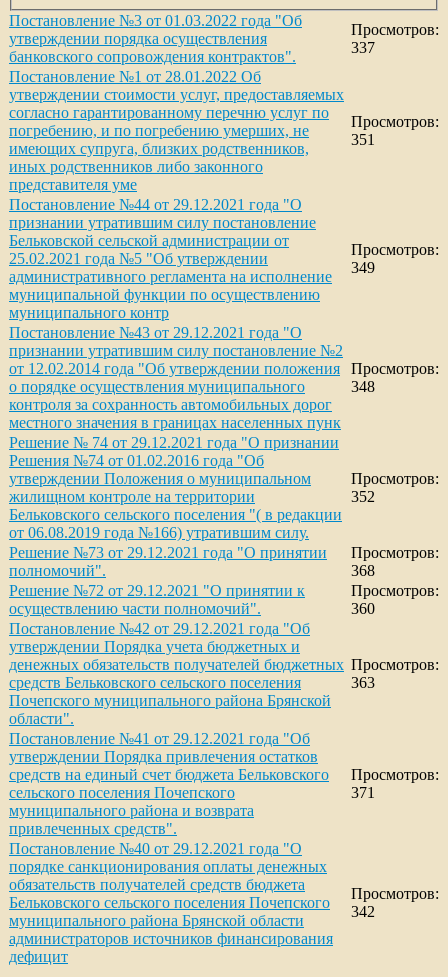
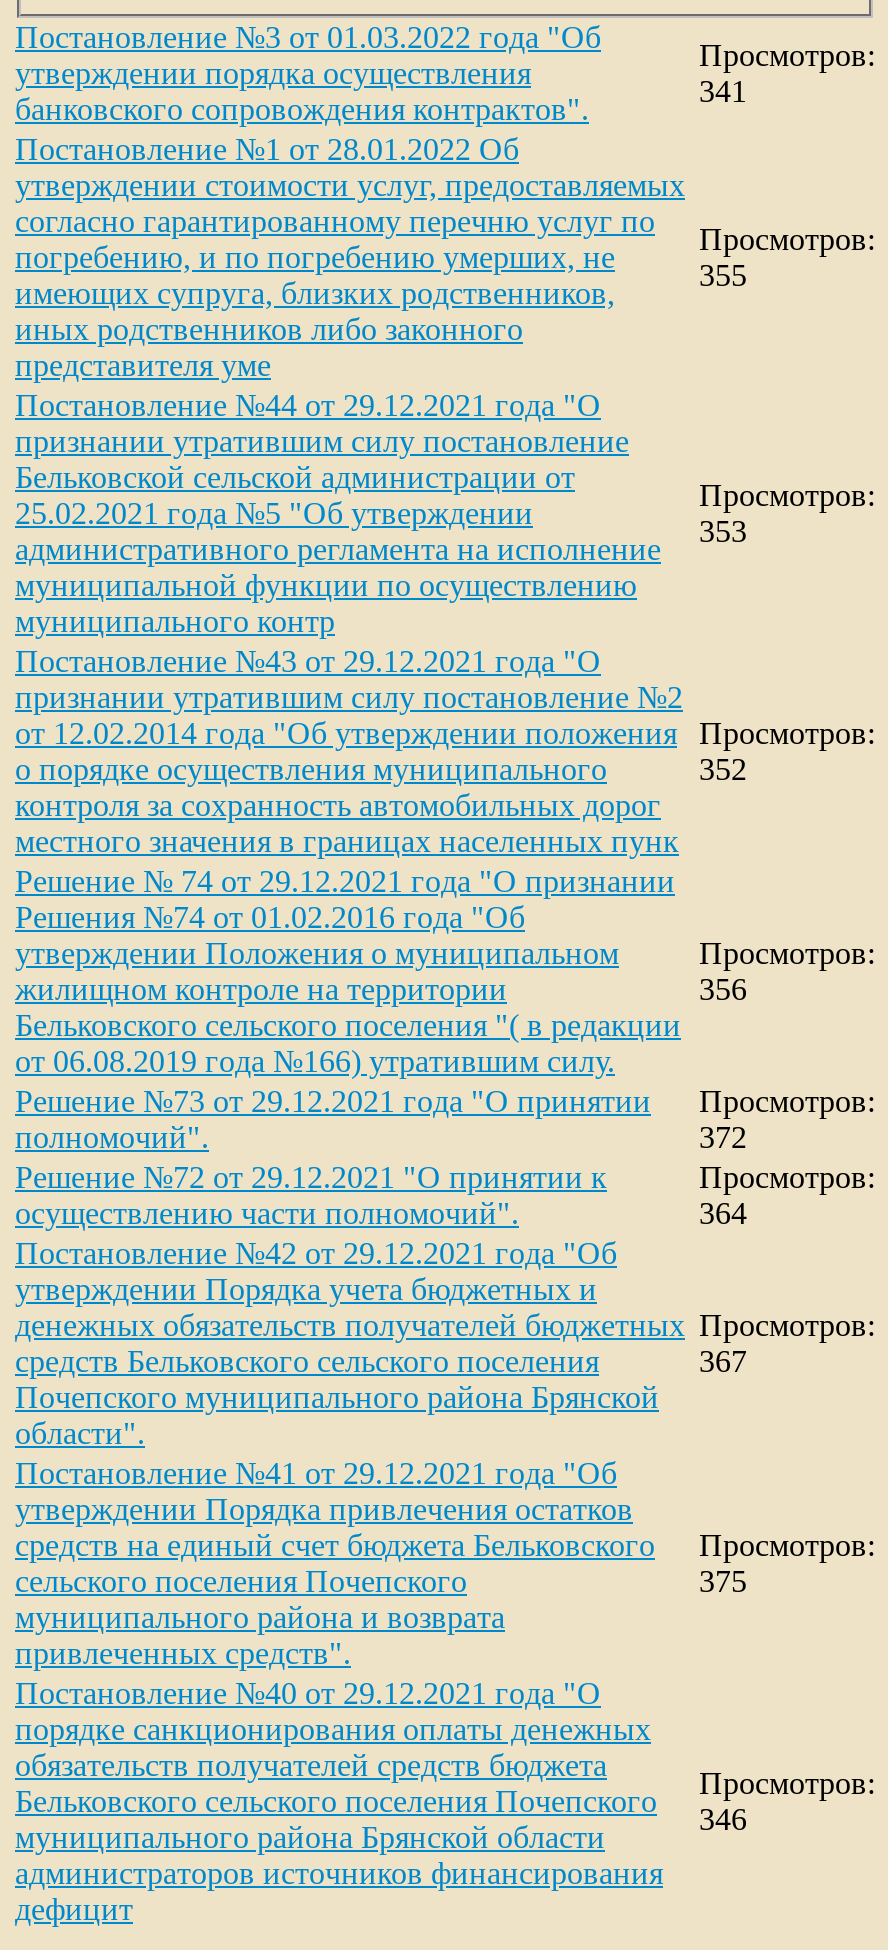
- 337
+ 341

- 351
+ 355

- 349
+ 353

- 348
+ 352

- 352
+ 356

- 368
+ 372

- 360
+ 364

- 363
+ 367

- 371
+ 375

- 342
+ 346
